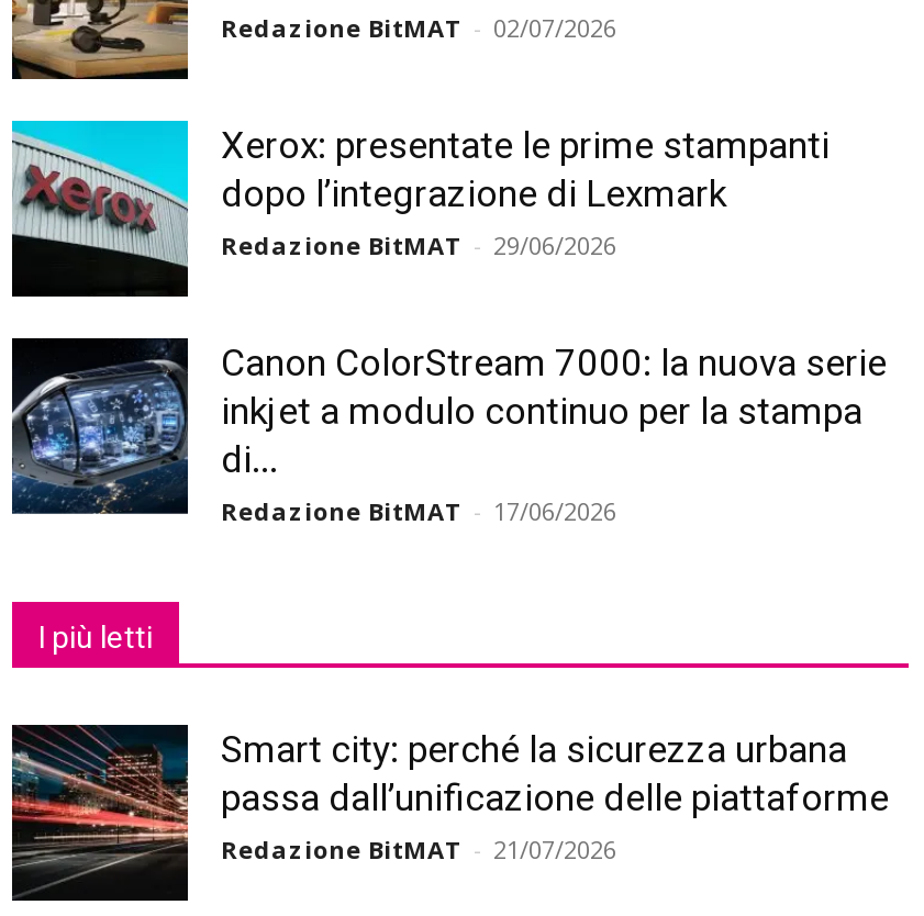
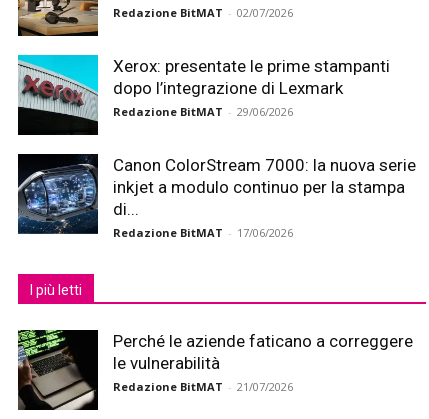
- [image]
- Smart city: perché la sicurezza urbana
- passa dall’unificazione delle piattaforme
+ [image]
+ Perché le aziende faticano a correggere
+ le vulnerabilità
